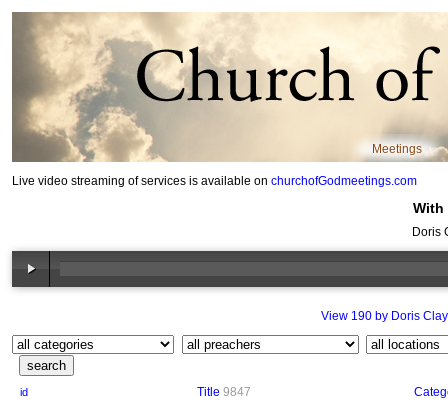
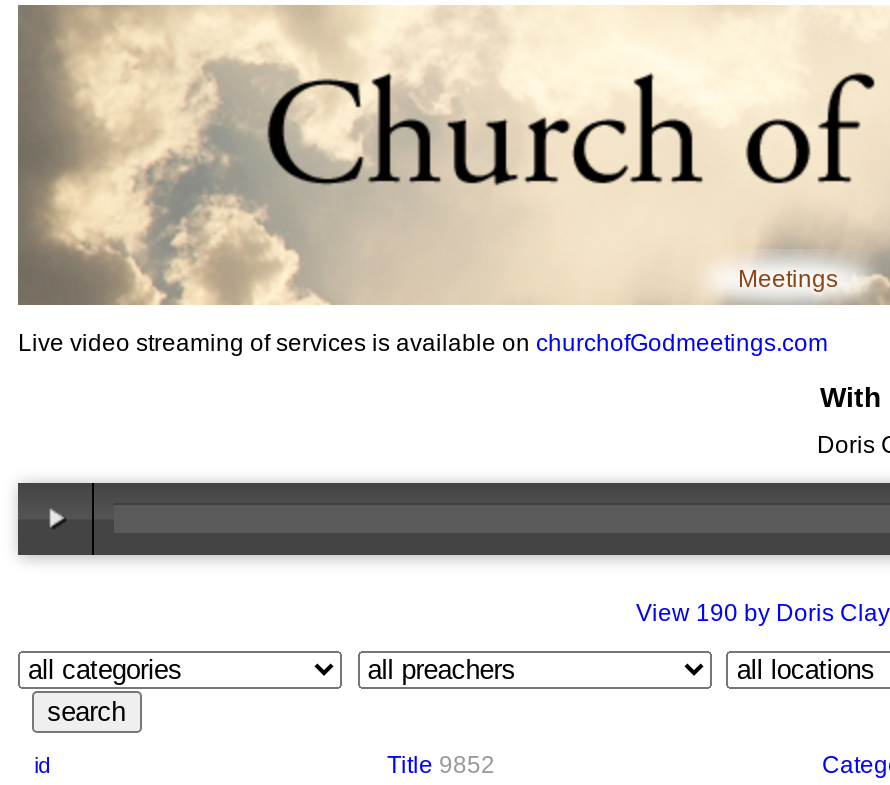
- Title 9847
+ Title 9852
